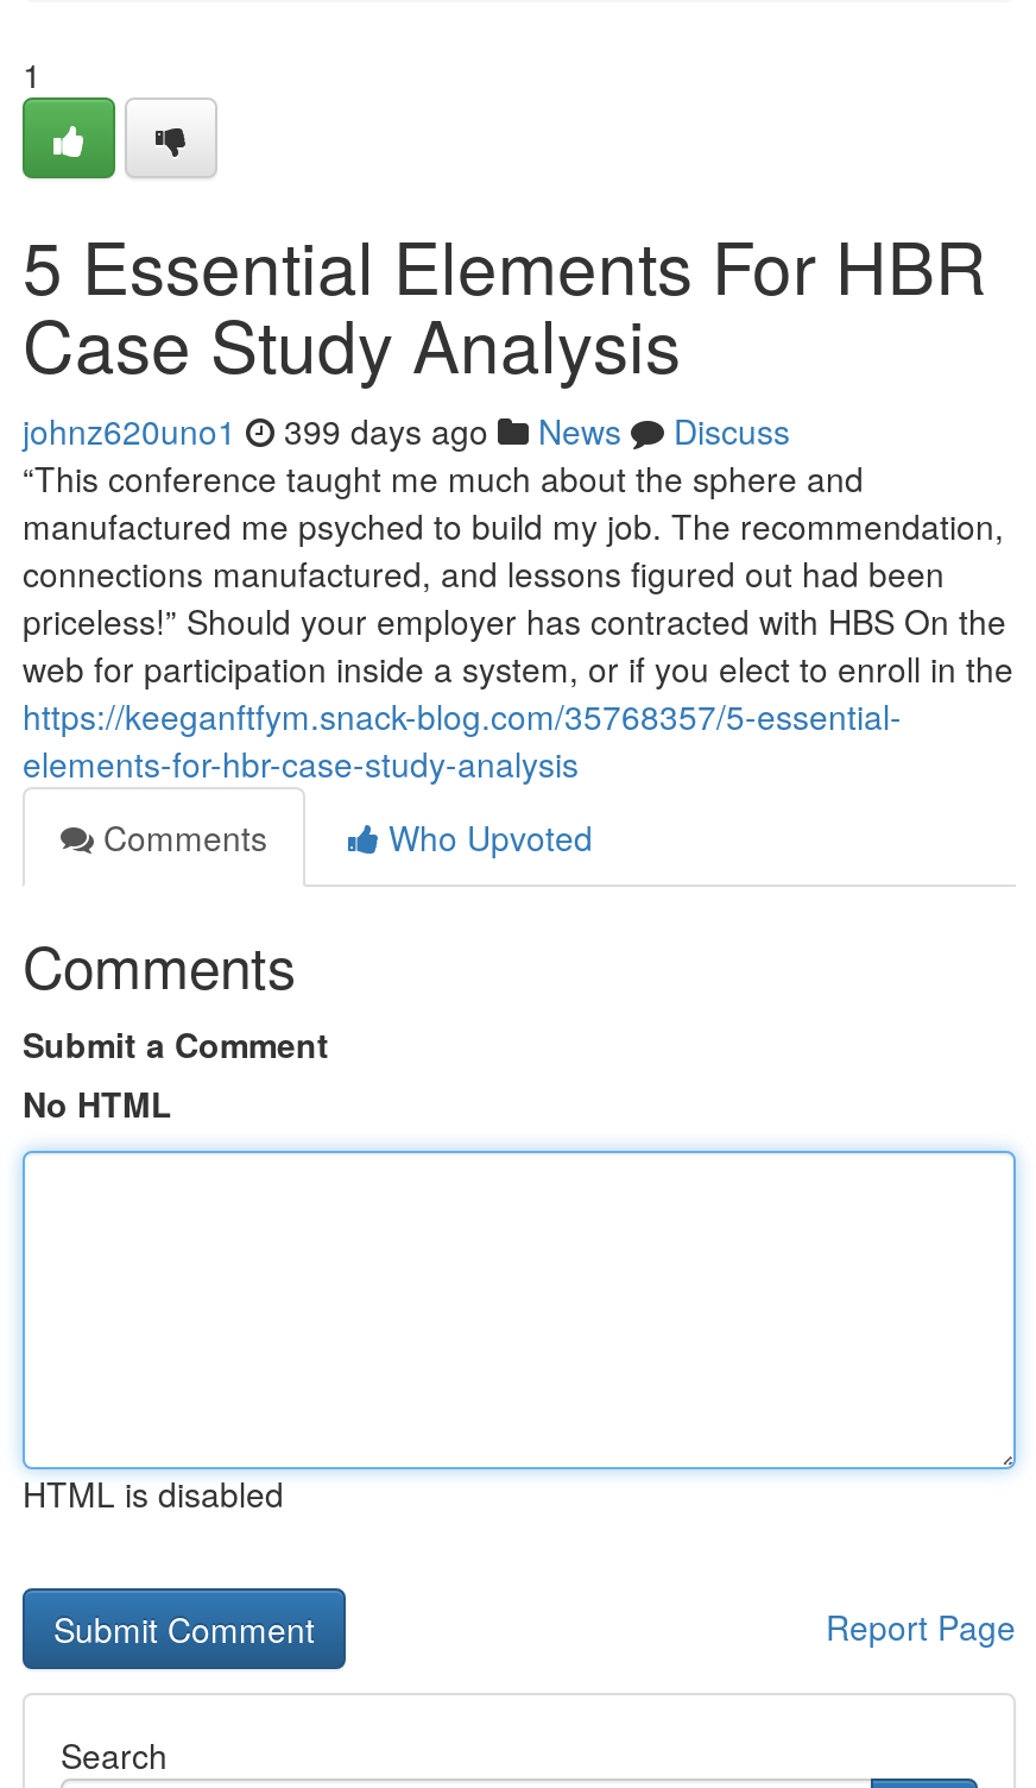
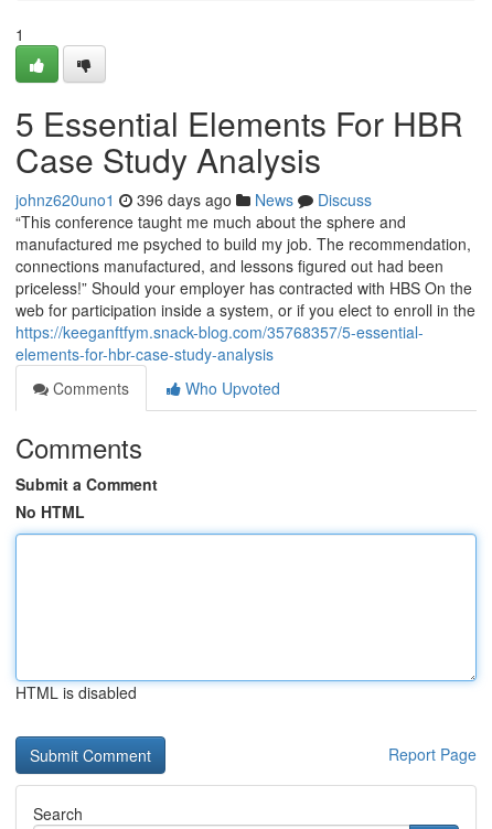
- johnz620uno1 399 days ago News Discuss
+ johnz620uno1 396 days ago News Discuss
